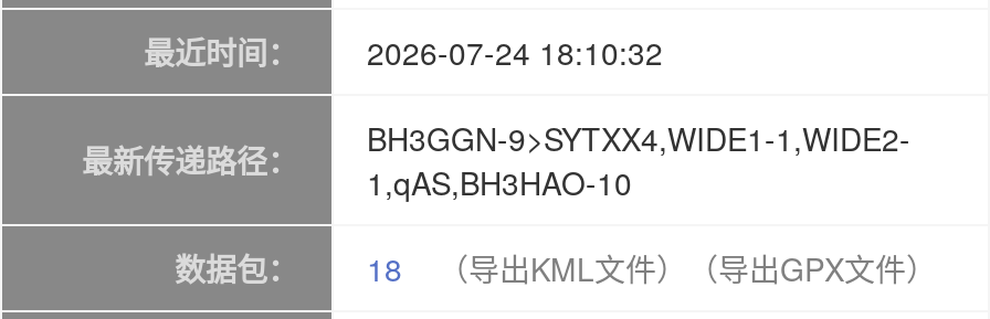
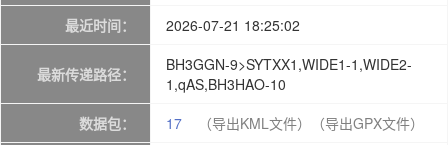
- 最近时间： 2026-07-24 18:10:32
+ 最近时间： 2026-07-21 18:25:02

- BH3GGN-9>SYTXX4,WIDE1-1,WIDE2-
+ BH3GGN-9>SYTXX1,WIDE1-1,WIDE2-

- 数据包： 18 （导出KML文件）（导出GPX文件）
+ 数据包： 17 （导出KML文件）（导出GPX文件）
